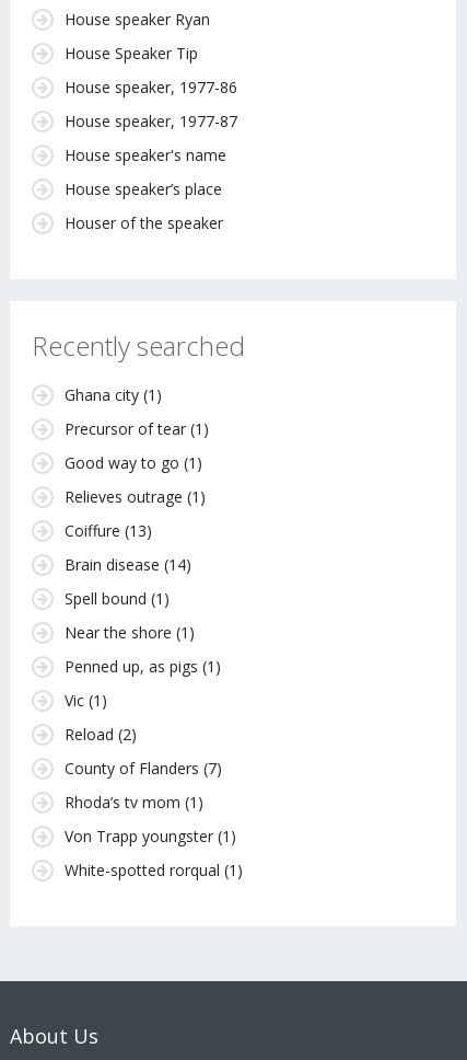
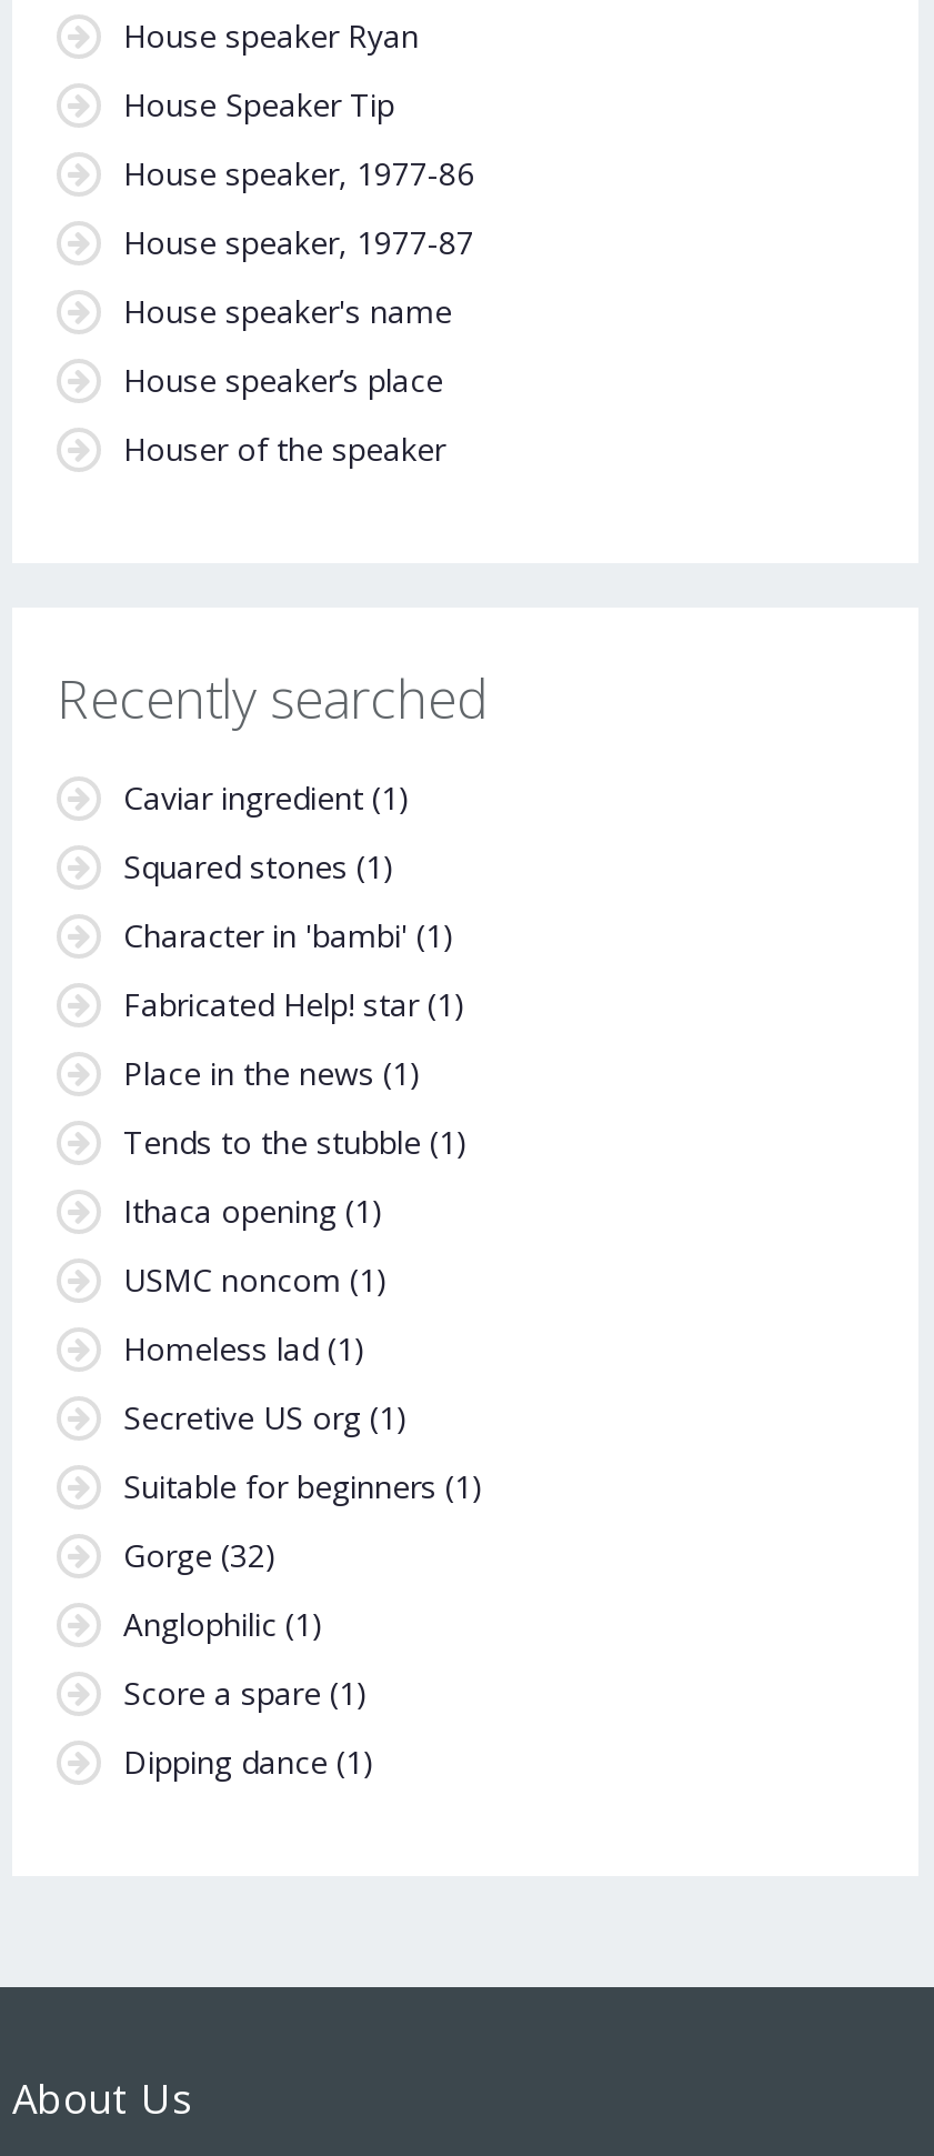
- Ghana city (1)
+ Caviar ingredient (1)

- Precursor of tear (1)
+ Squared stones (1)

- Good way to go (1)
+ Character in 'bambi' (1)

- Relieves outrage (1)
+ Fabricated Help! star (1)

- Coiffure (13)
+ Place in the news (1)

- Brain disease (14)
+ Tends to the stubble (1)

- Spell bound (1)
+ Ithaca opening (1)

- Near the shore (1)
+ USMC noncom (1)

- Penned up, as pigs (1)
+ Homeless lad (1)

- Vic (1)
+ Secretive US org (1)

- Reload (2)
+ Suitable for beginners (1)

- County of Flanders (7)
+ Gorge (32)

- Rhoda’s tv mom (1)
+ Anglophilic (1)

- Von Trapp youngster (1)
+ Score a spare (1)

- White-spotted rorqual (1)
+ Dipping dance (1)
